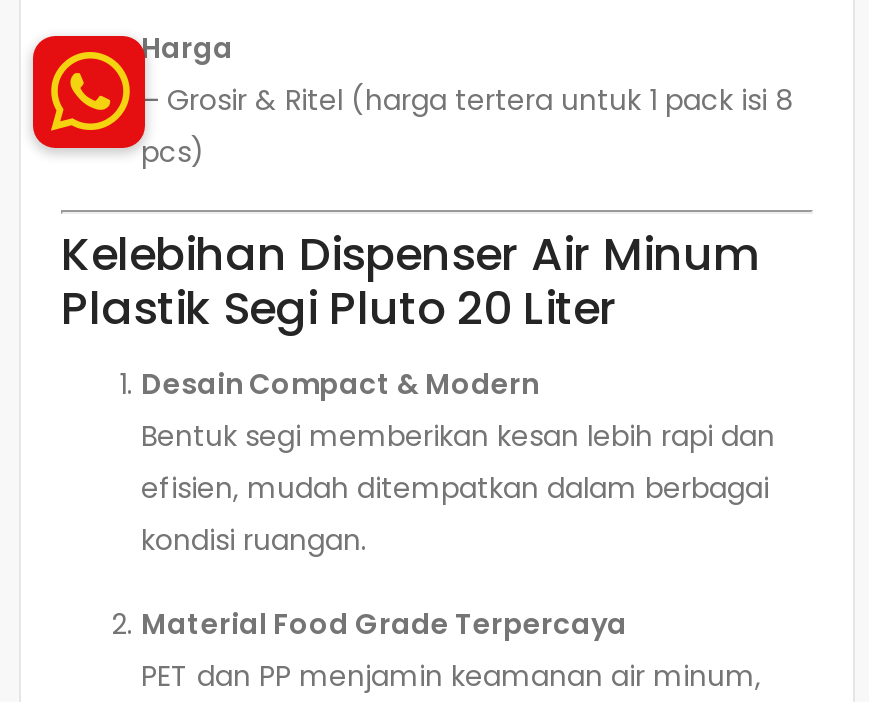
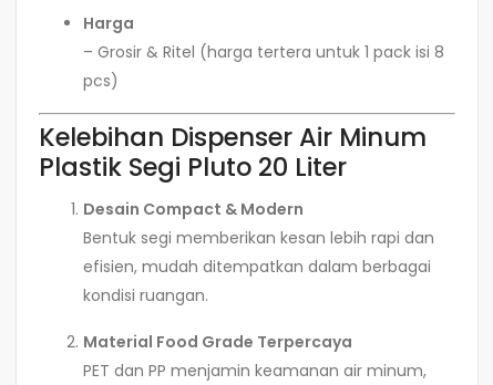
- [image]
